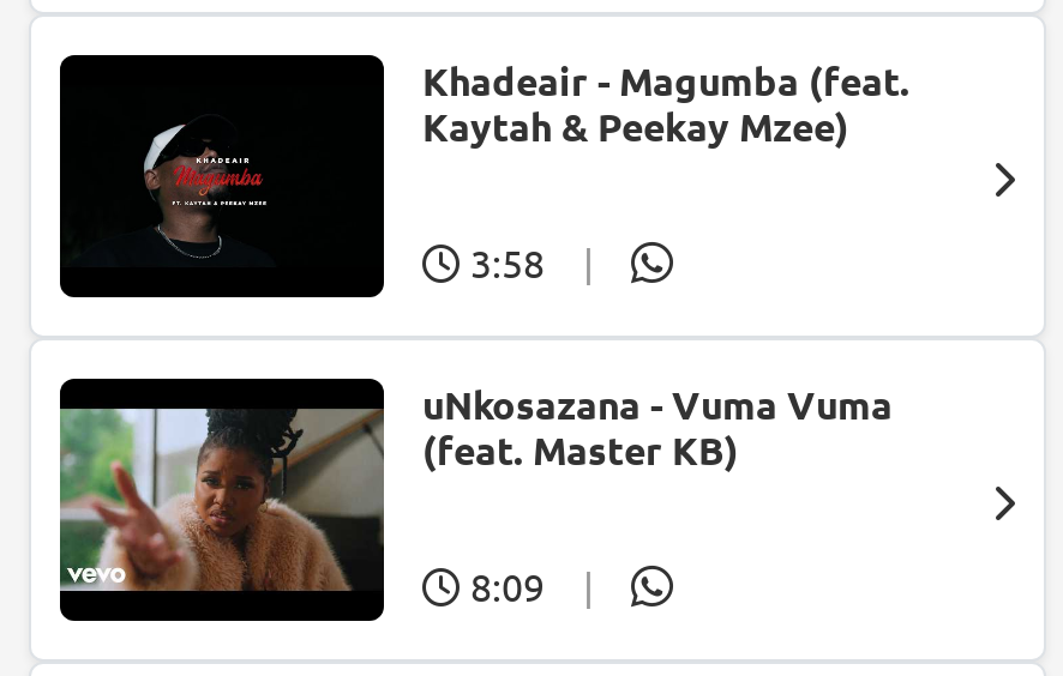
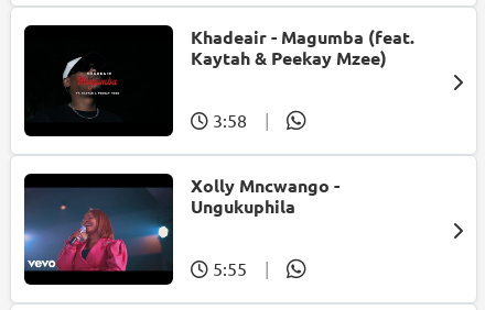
- [image]
- uNkosazana - Vuma Vuma
- (feat. Master KB)
+ [image]
+ Xolly Mncwango -
+ Ungukuphila

- 8:09
+ 5:55
